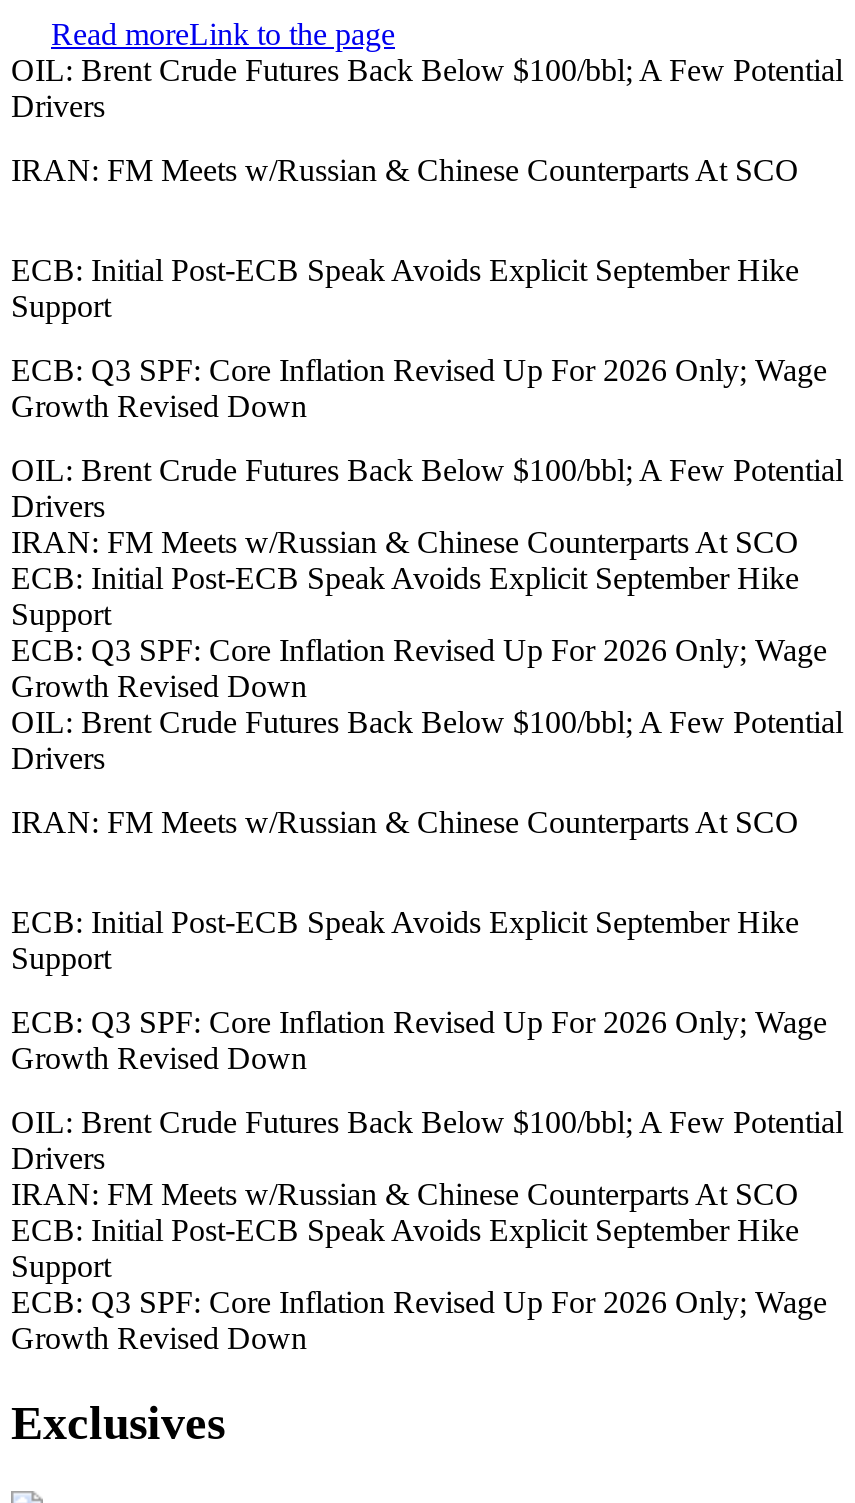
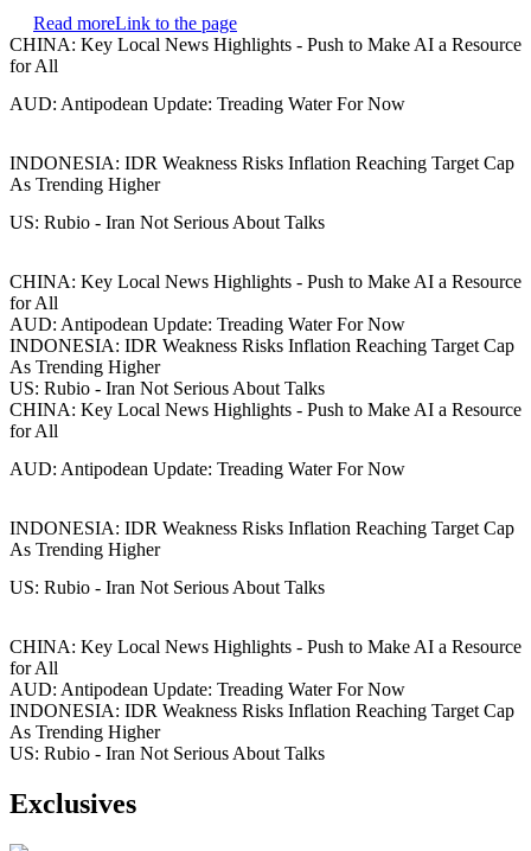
- OIL: Brent Crude Futures Back Below $100/bbl; A Few Potential
- Drivers
+ CHINA: Key Local News Highlights - Push to Make AI a Resource
+ for All

- IRAN: FM Meets w/Russian & Chinese Counterparts At SCO
+ AUD: Antipodean Update: Treading Water For Now

- ECB: Initial Post-ECB Speak Avoids Explicit September Hike
- Support
+ INDONESIA: IDR Weakness Risks Inflation Reaching Target Cap
+ As Trending Higher

- ECB: Q3 SPF: Core Inflation Revised Up For 2026 Only; Wage
- Growth Revised Down
+ US: Rubio - Iran Not Serious About Talks

- OIL: Brent Crude Futures Back Below $100/bbl; A Few Potential
- Drivers
- IRAN: FM Meets w/Russian & Chinese Counterparts At SCO
- ECB: Initial Post-ECB Speak Avoids Explicit September Hike
- Support
- ECB: Q3 SPF: Core Inflation Revised Up For 2026 Only; Wage
- Growth Revised Down
- OIL: Brent Crude Futures Back Below $100/bbl; A Few Potential
- Drivers
+ CHINA: Key Local News Highlights - Push to Make AI a Resource
+ for All
+ AUD: Antipodean Update: Treading Water For Now
+ INDONESIA: IDR Weakness Risks Inflation Reaching Target Cap
+ As Trending Higher
+ US: Rubio - Iran Not Serious About Talks
+ CHINA: Key Local News Highlights - Push to Make AI a Resource
+ for All

- IRAN: FM Meets w/Russian & Chinese Counterparts At SCO
+ AUD: Antipodean Update: Treading Water For Now

- ECB: Initial Post-ECB Speak Avoids Explicit September Hike
- Support
+ INDONESIA: IDR Weakness Risks Inflation Reaching Target Cap
+ As Trending Higher

- ECB: Q3 SPF: Core Inflation Revised Up For 2026 Only; Wage
- Growth Revised Down
+ US: Rubio - Iran Not Serious About Talks

- OIL: Brent Crude Futures Back Below $100/bbl; A Few Potential
- Drivers
- IRAN: FM Meets w/Russian & Chinese Counterparts At SCO
- ECB: Initial Post-ECB Speak Avoids Explicit September Hike
- Support
- ECB: Q3 SPF: Core Inflation Revised Up For 2026 Only; Wage
- Growth Revised Down
+ CHINA: Key Local News Highlights - Push to Make AI a Resource
+ for All
+ AUD: Antipodean Update: Treading Water For Now
+ INDONESIA: IDR Weakness Risks Inflation Reaching Target Cap
+ As Trending Higher
+ US: Rubio - Iran Not Serious About Talks
